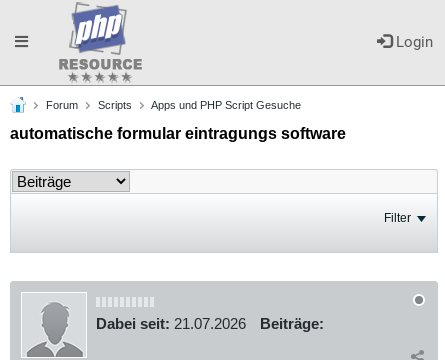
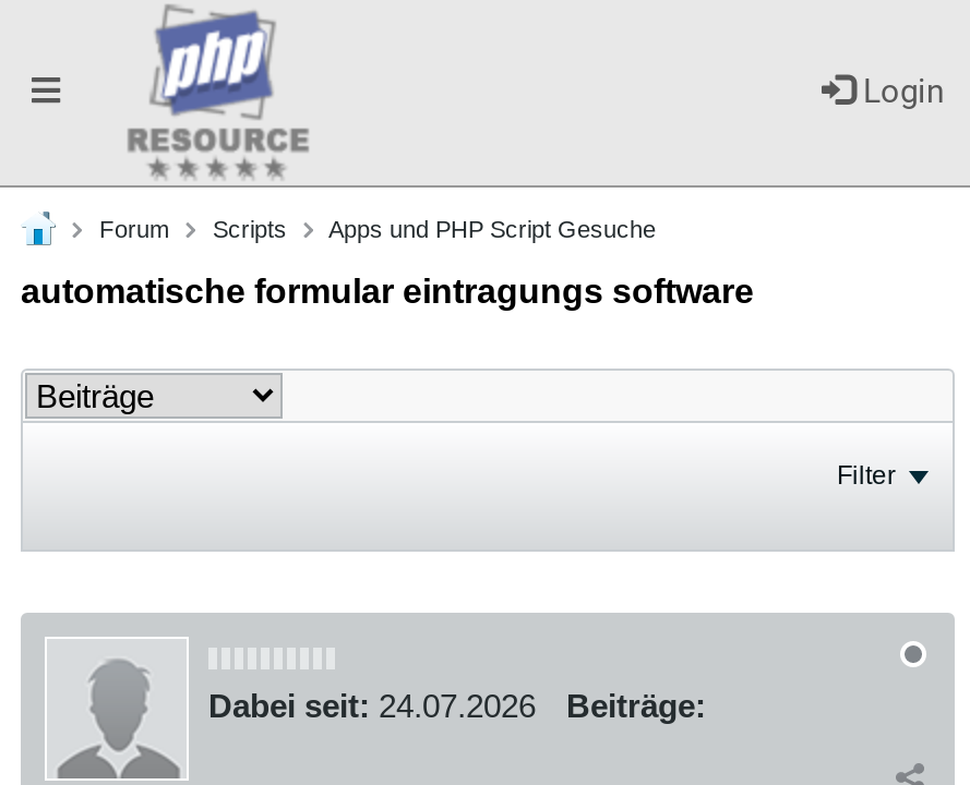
- Dabei seit: 21.07.2026 Beiträge:
+ Dabei seit: 24.07.2026 Beiträge:
